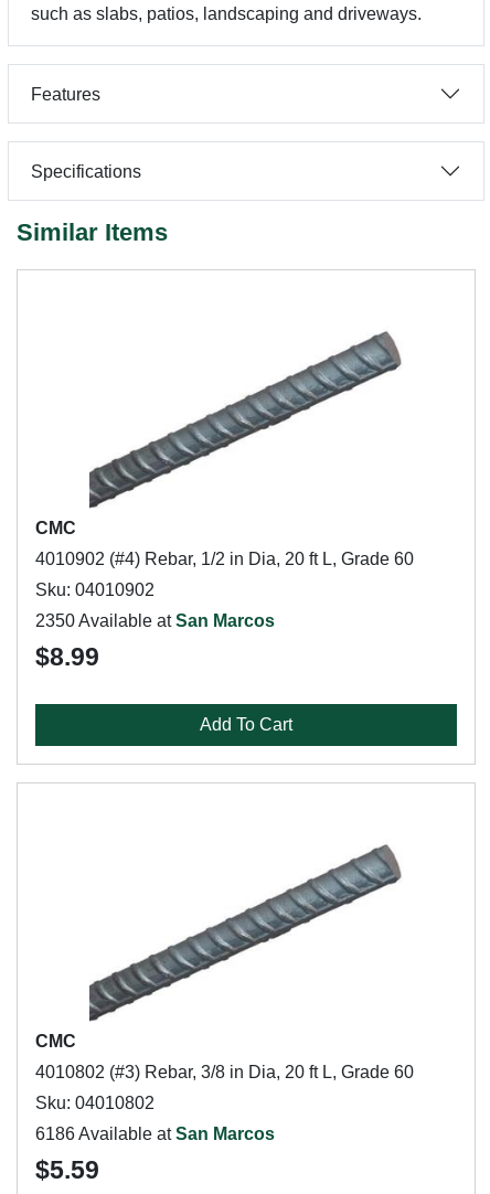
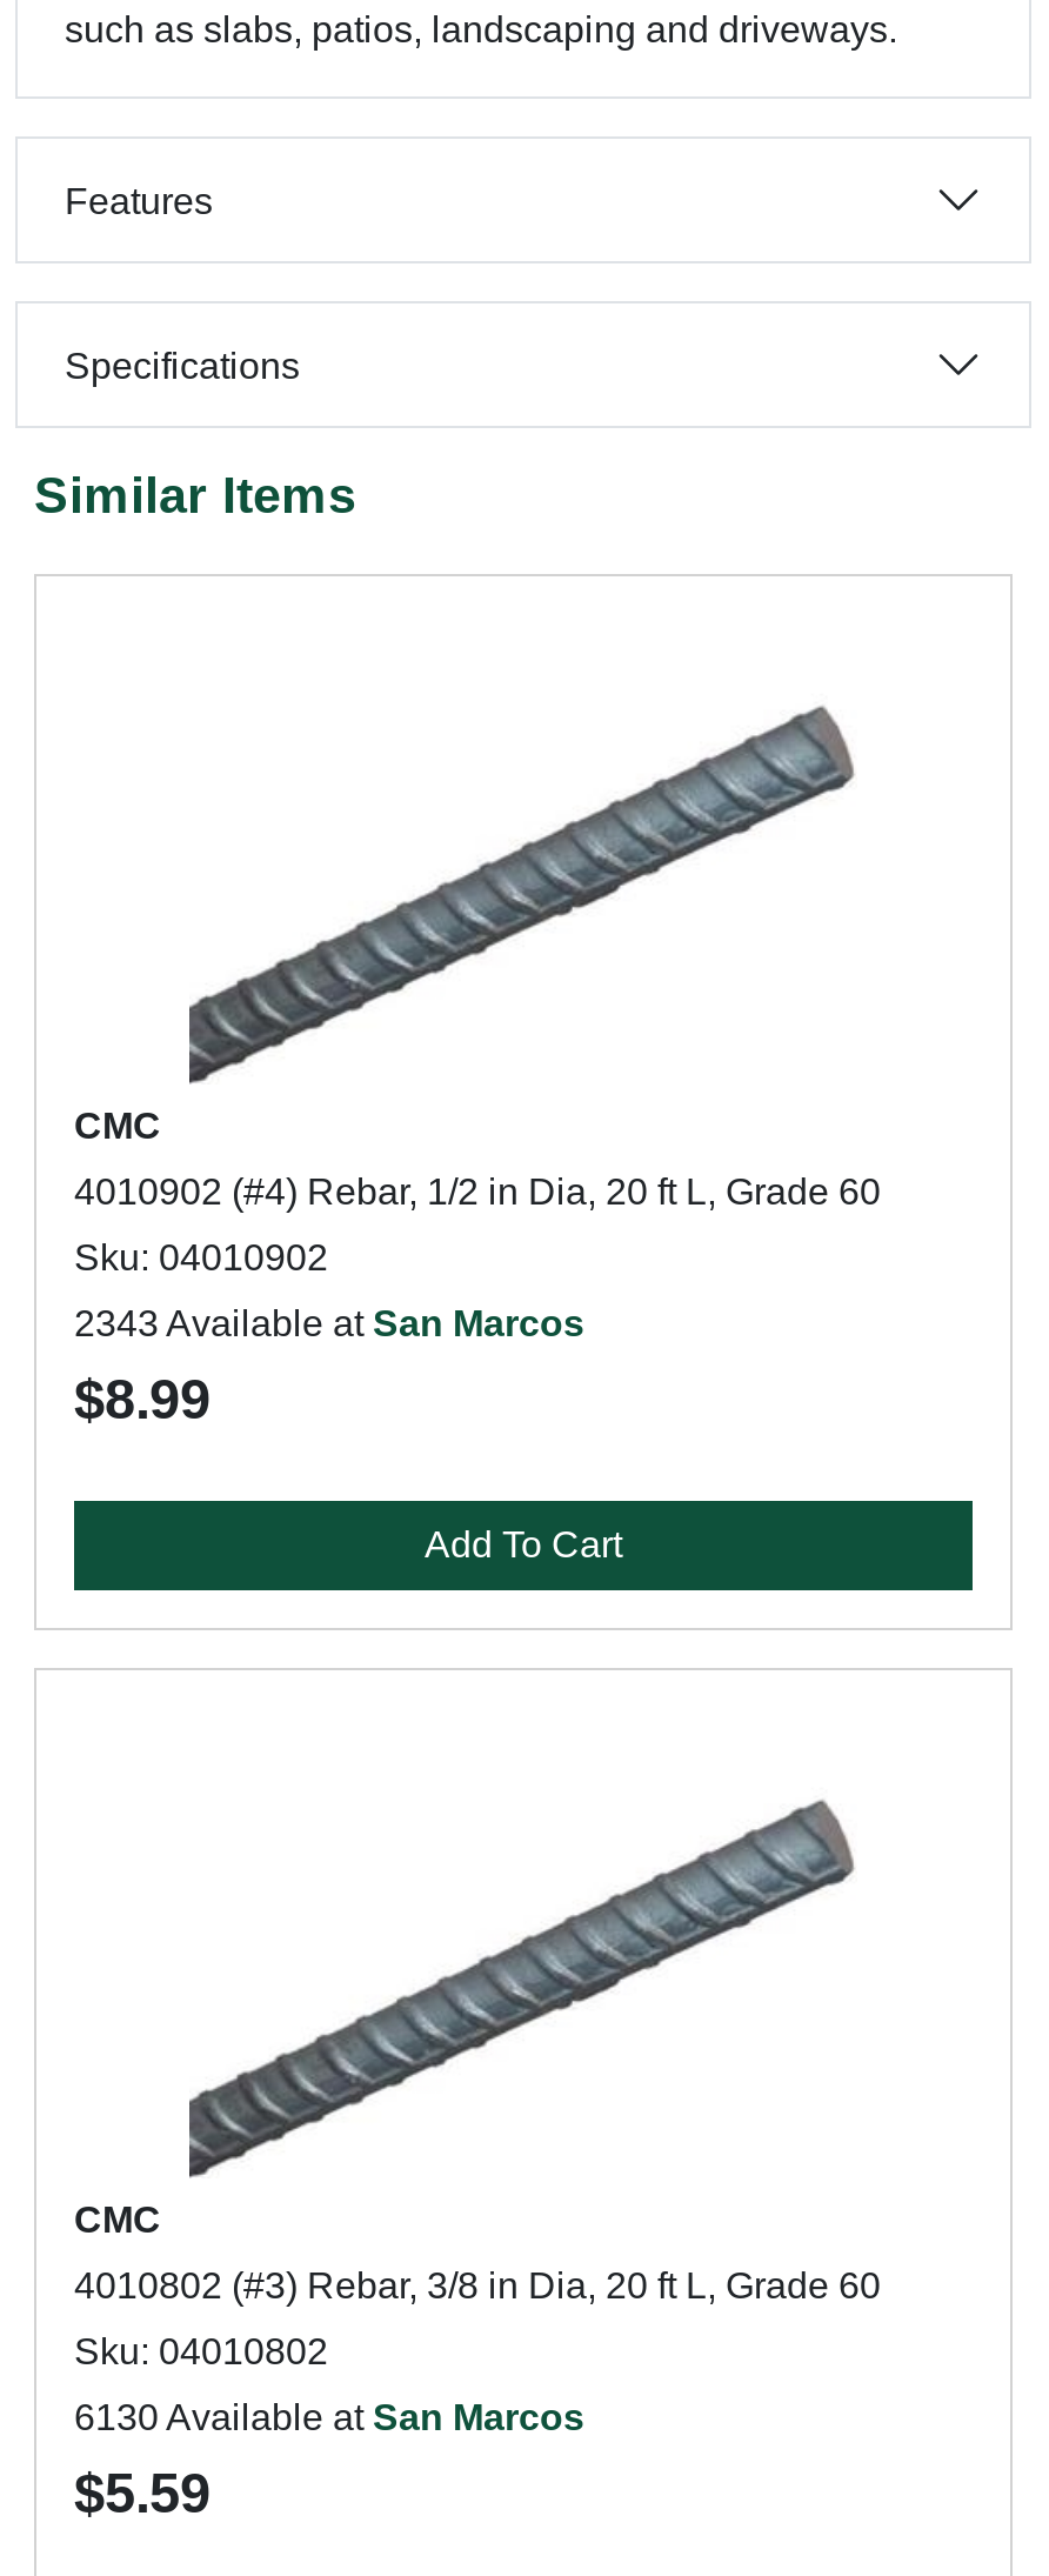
- 2350 Available at San Marcos
+ 2343 Available at San Marcos

- 6186 Available at San Marcos
+ 6130 Available at San Marcos
